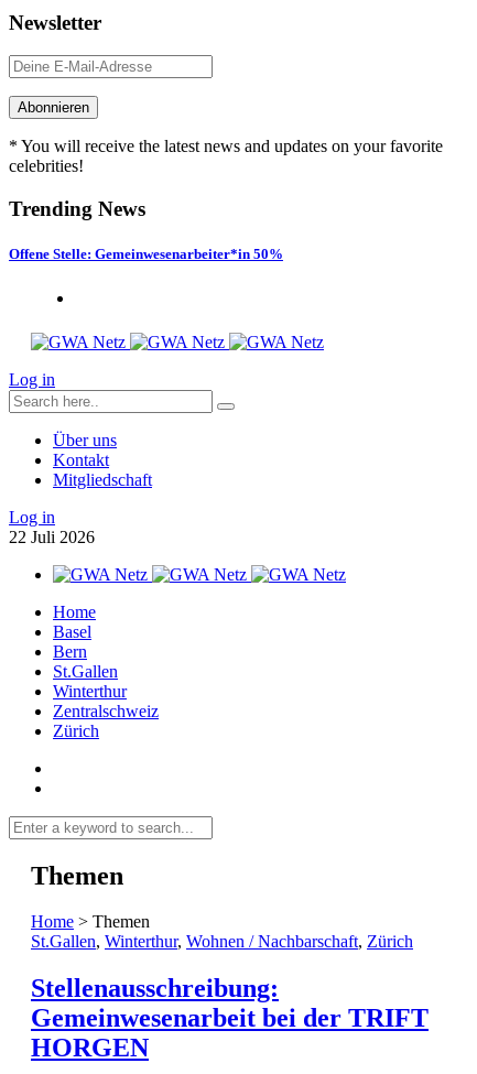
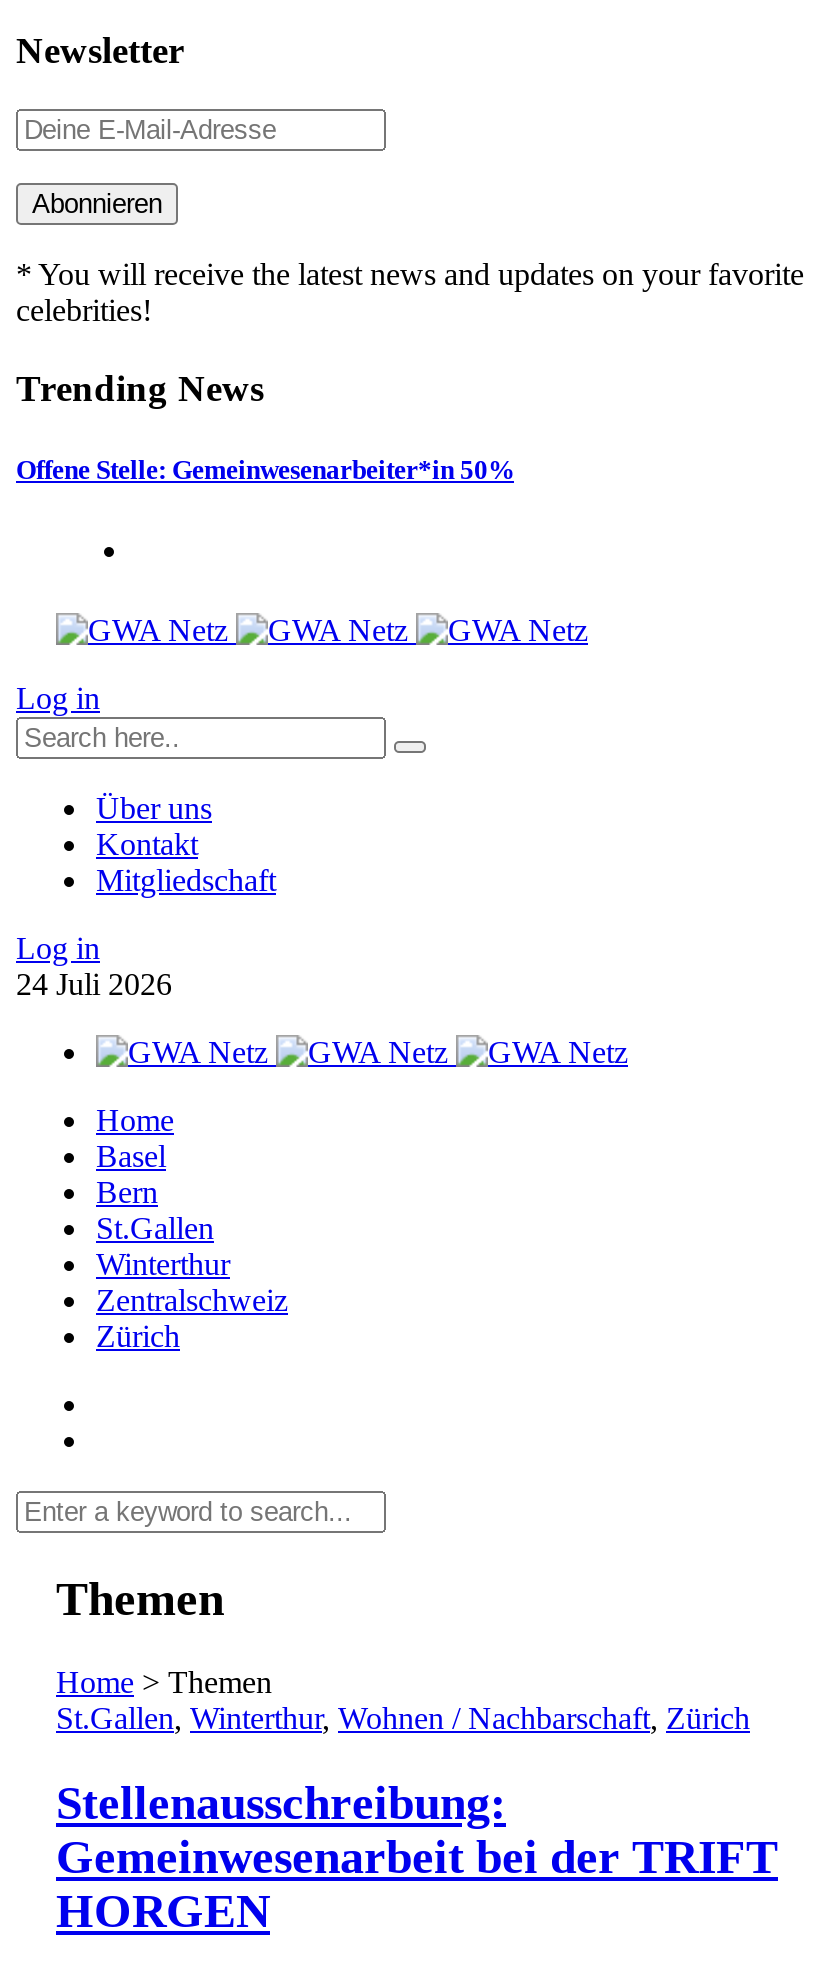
- 22 Juli 2026
+ 24 Juli 2026
